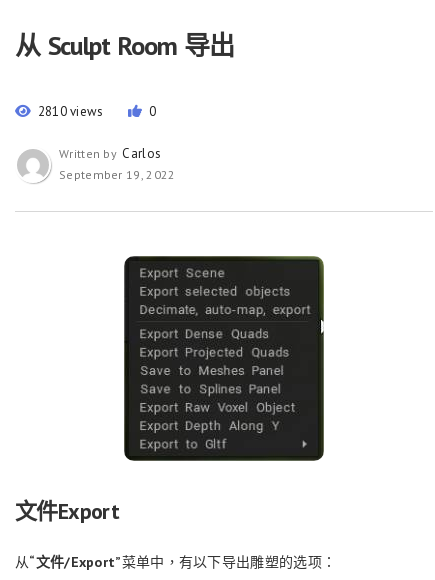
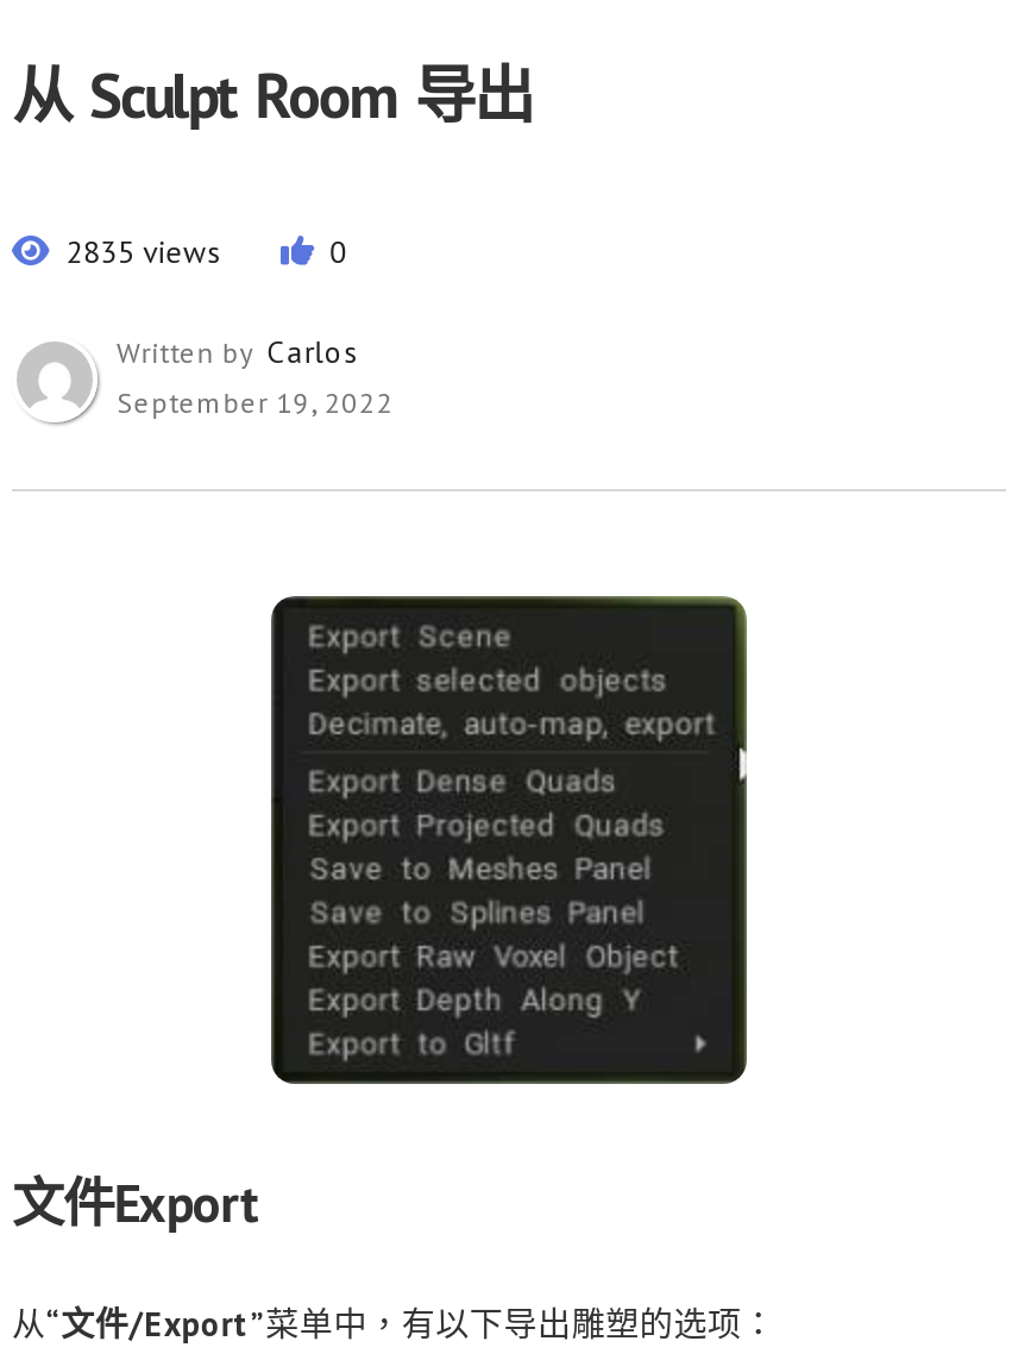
- 2810 views
+ 2835 views
